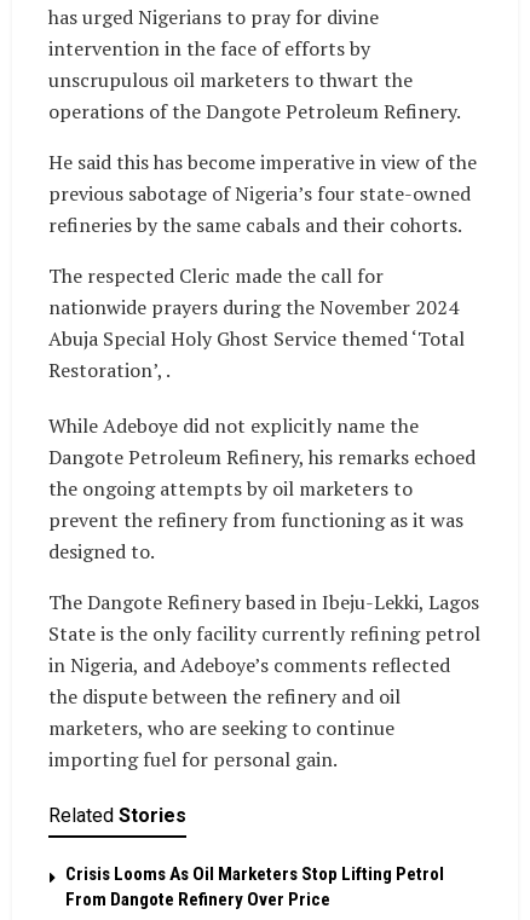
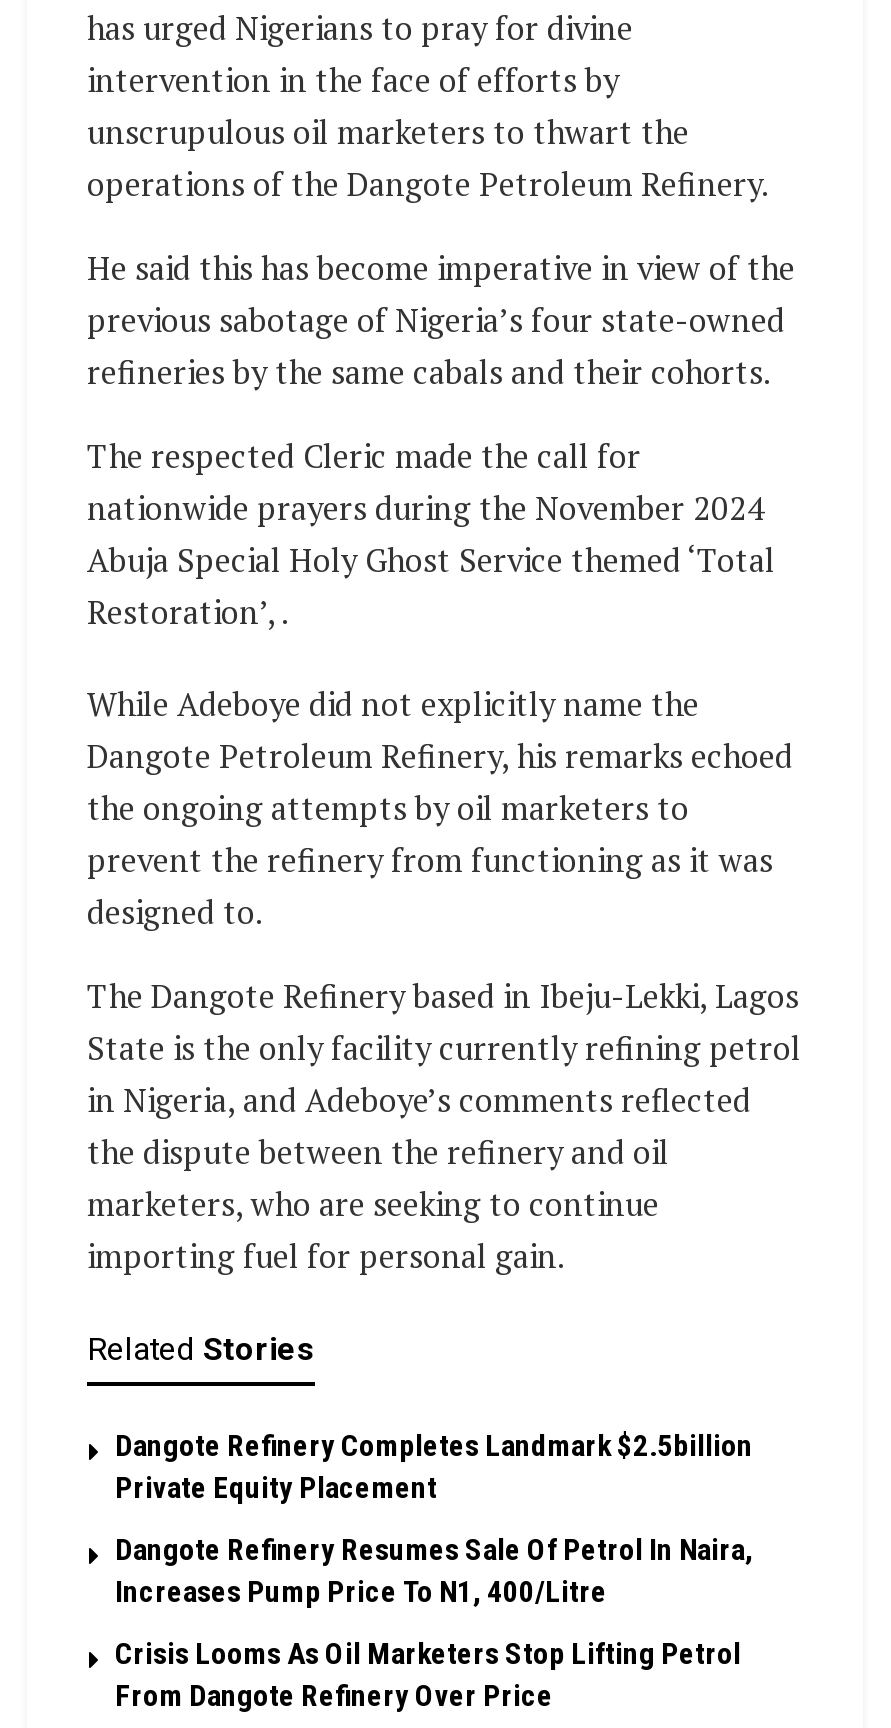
+ Dangote Refinery Completes Landmark $2.5billion
+ Private Equity Placement
+ Dangote Refinery Resumes Sale Of Petrol In Naira,
+ Increases Pump Price To N1, 400/Litre
